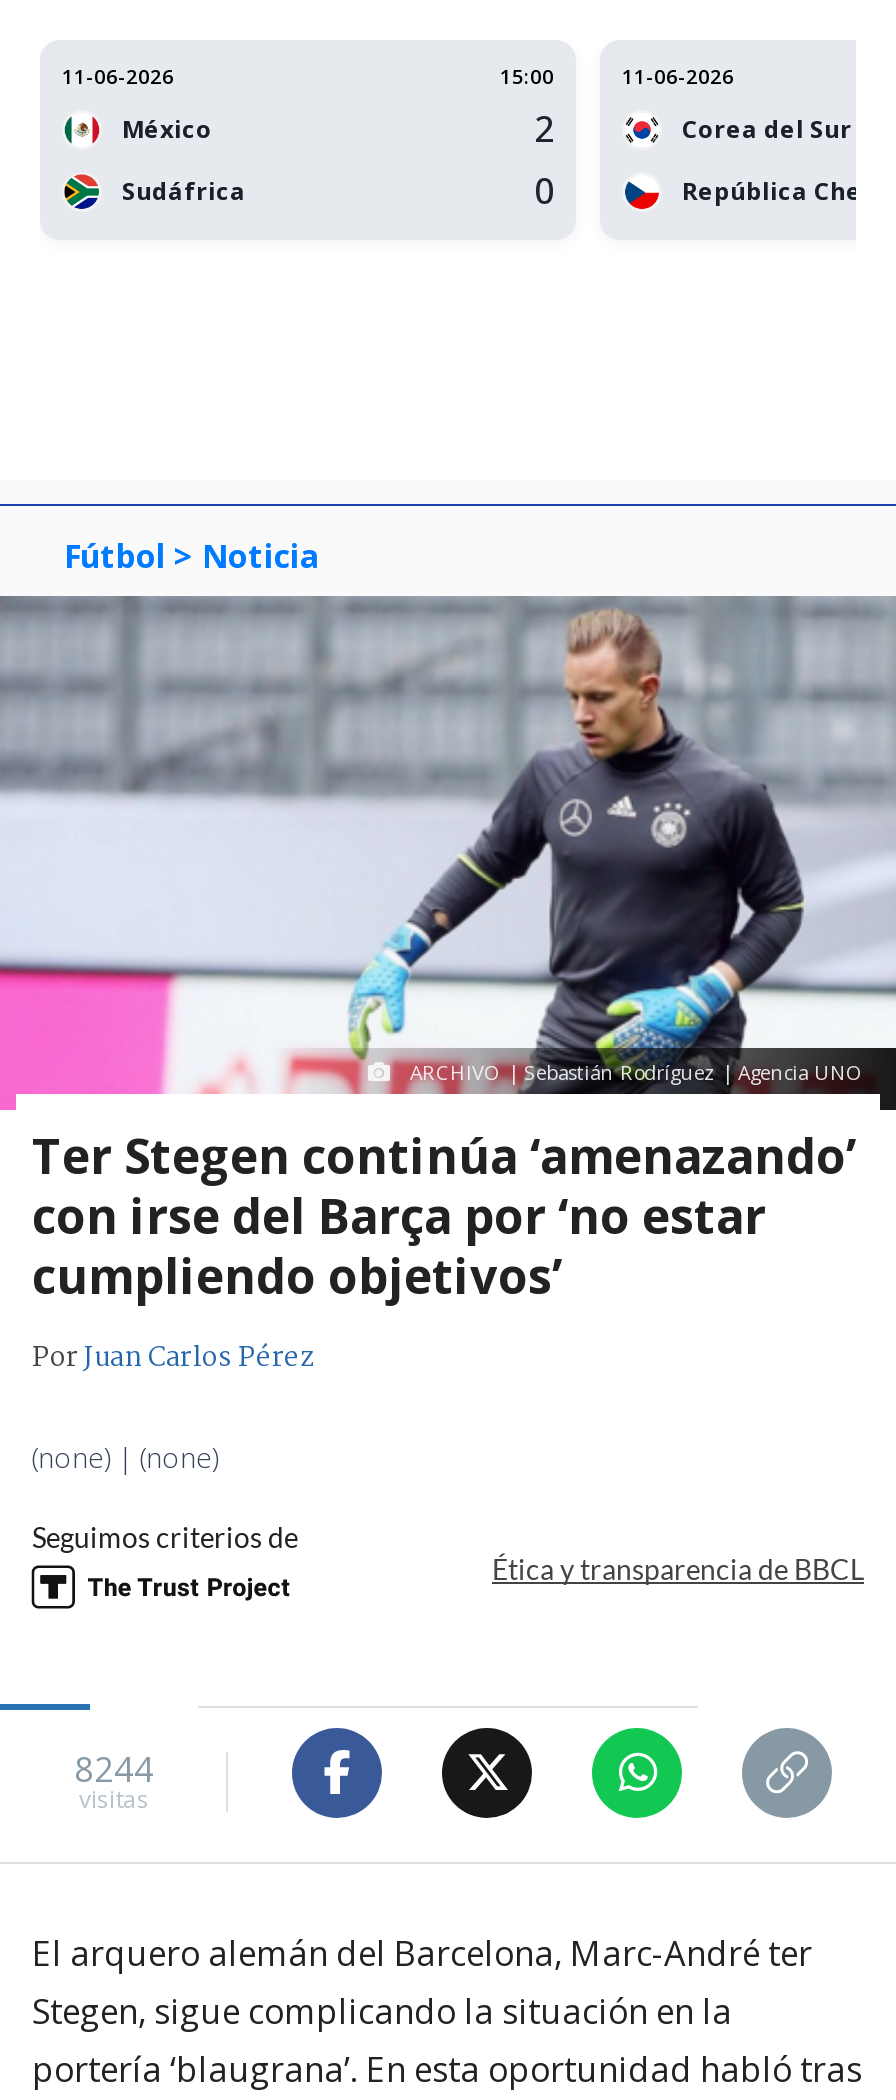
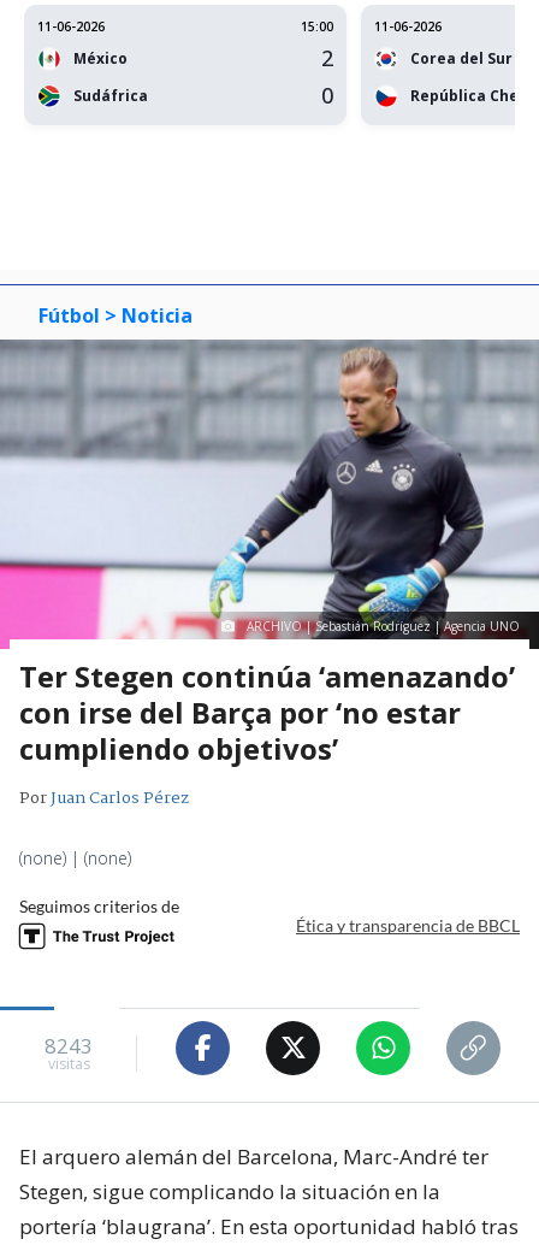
- 8244
+ 8243
